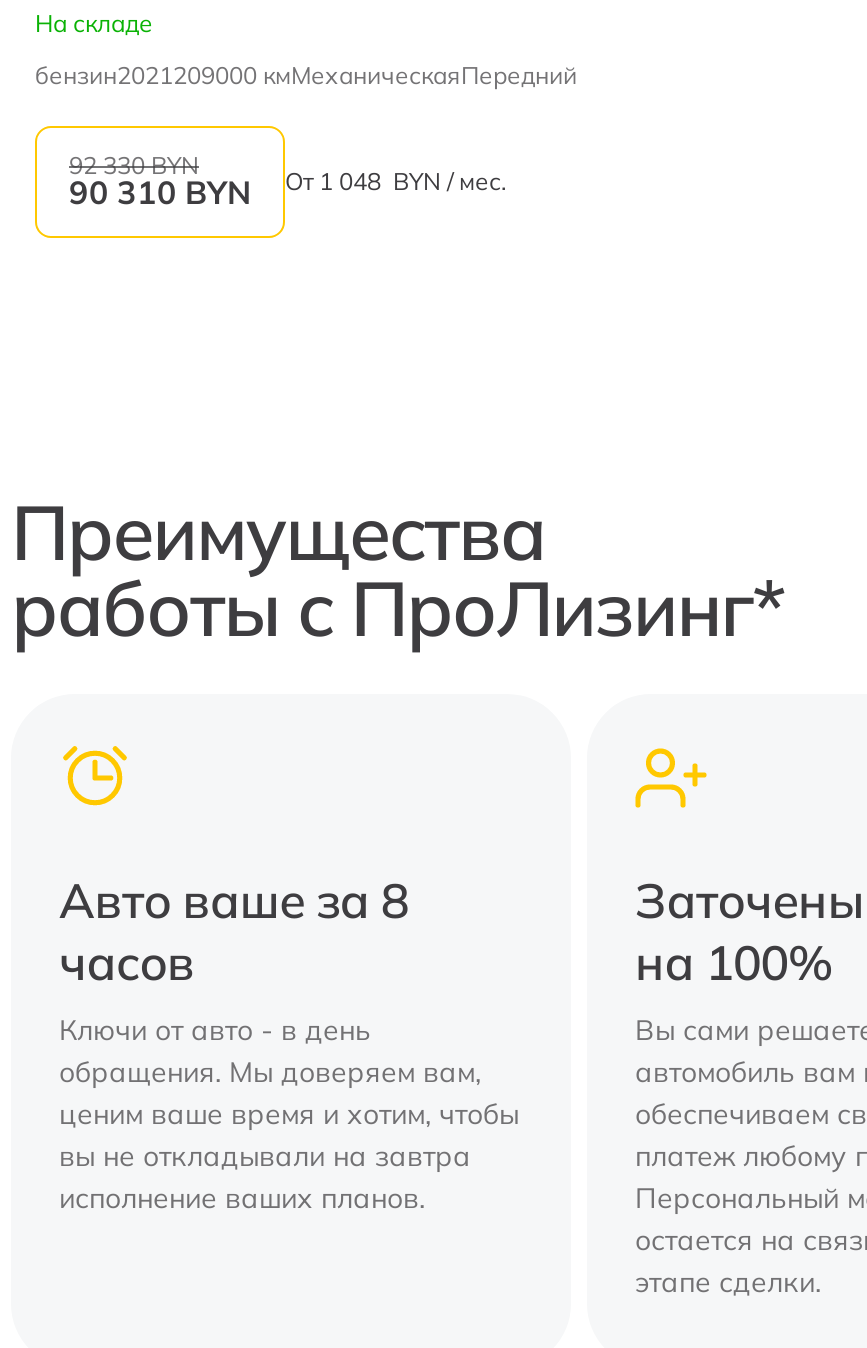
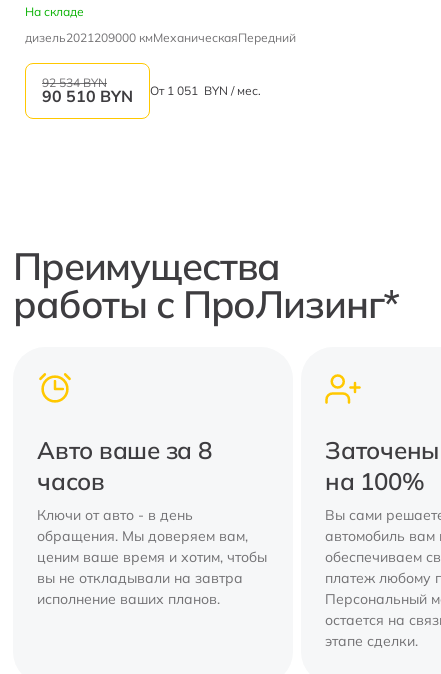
- бензин2021209000 кмМеханическаяПередний
+ дизель2021209000 кмМеханическаяПередний

- 92 330 BYN
+ 92 534 BYN

- 90 310 BYN
+ 90 510 BYN

- От 1 048 BYN / мес.
+ От 1 051 BYN / мес.
